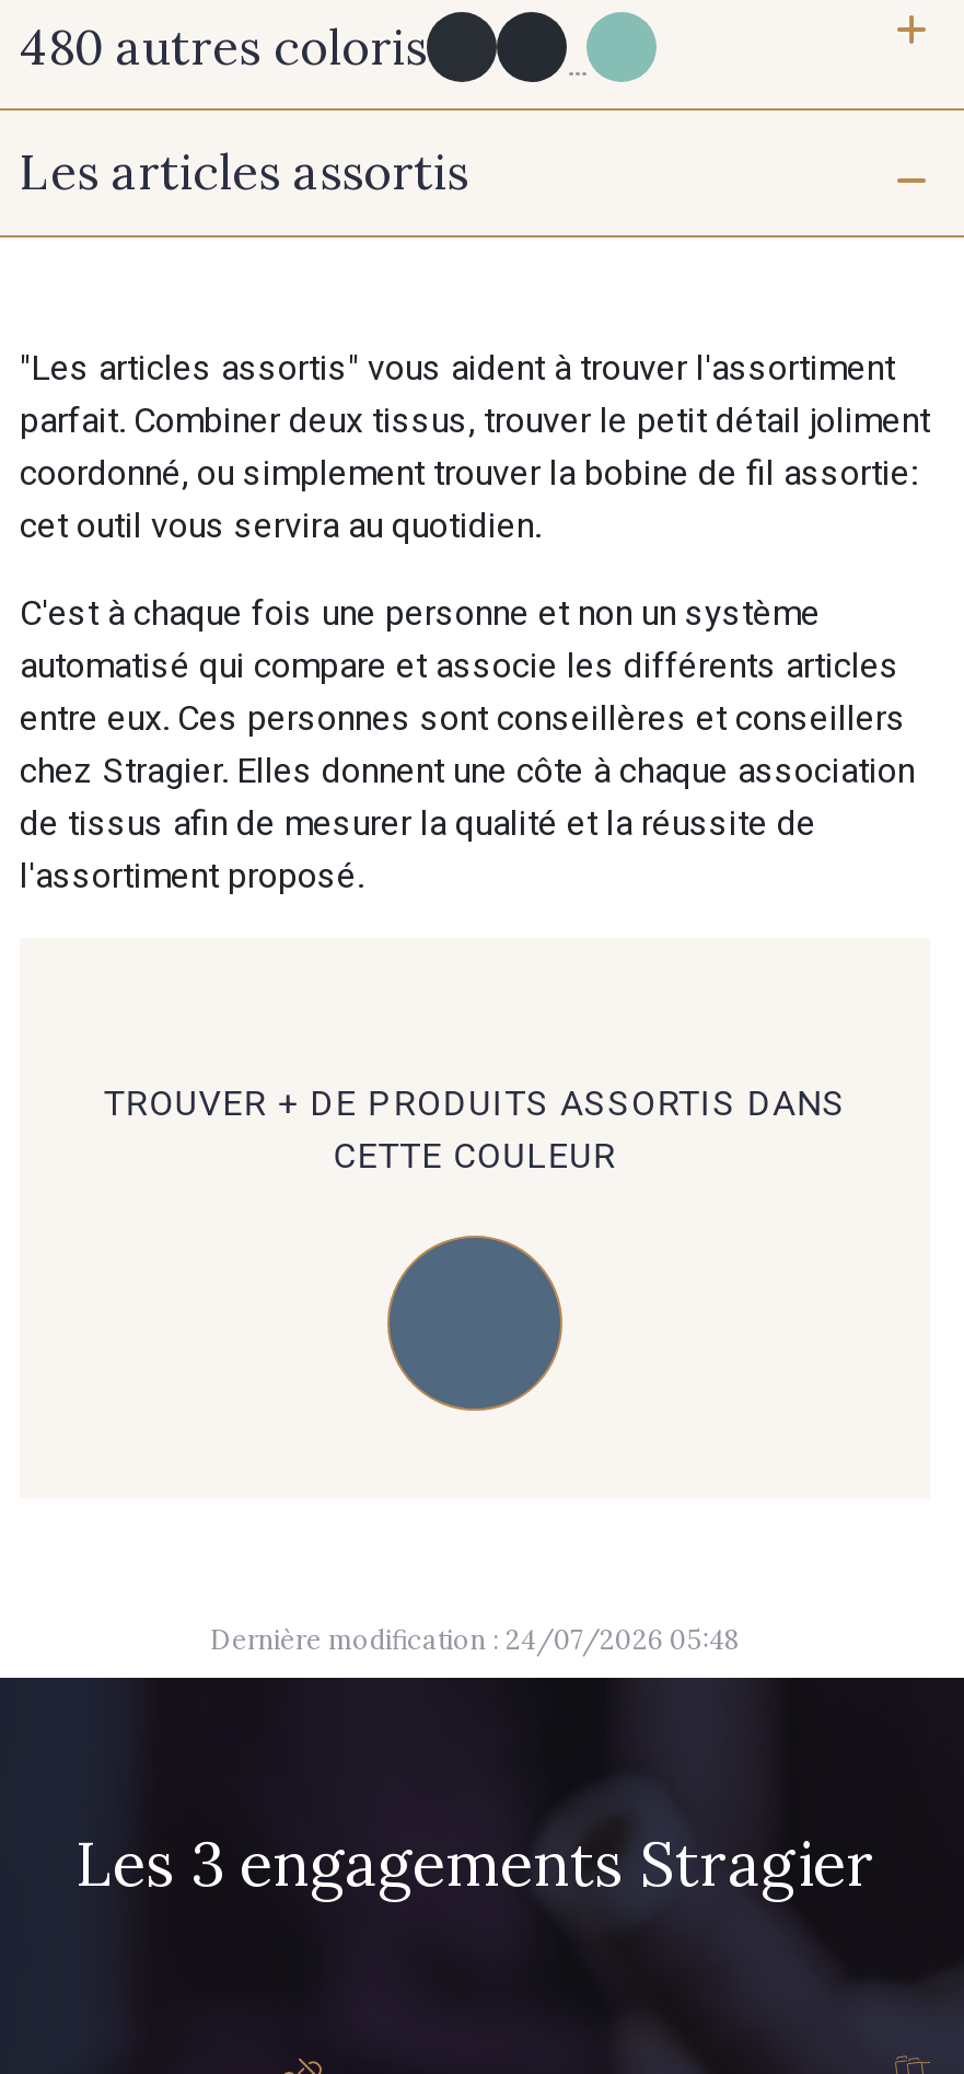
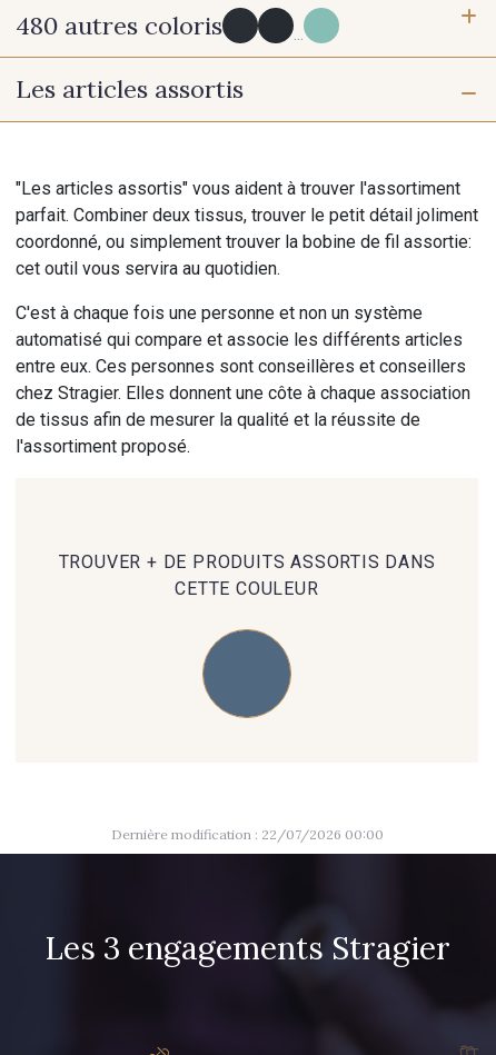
- Dernière modification : 24/07/2026 05:48
+ Dernière modification : 22/07/2026 00:00
